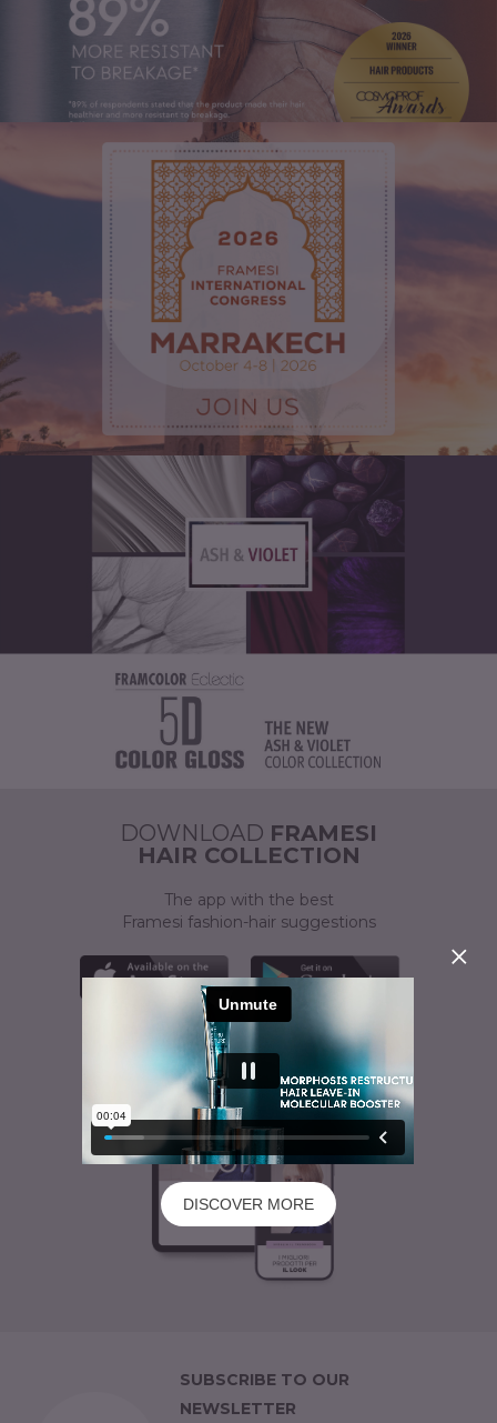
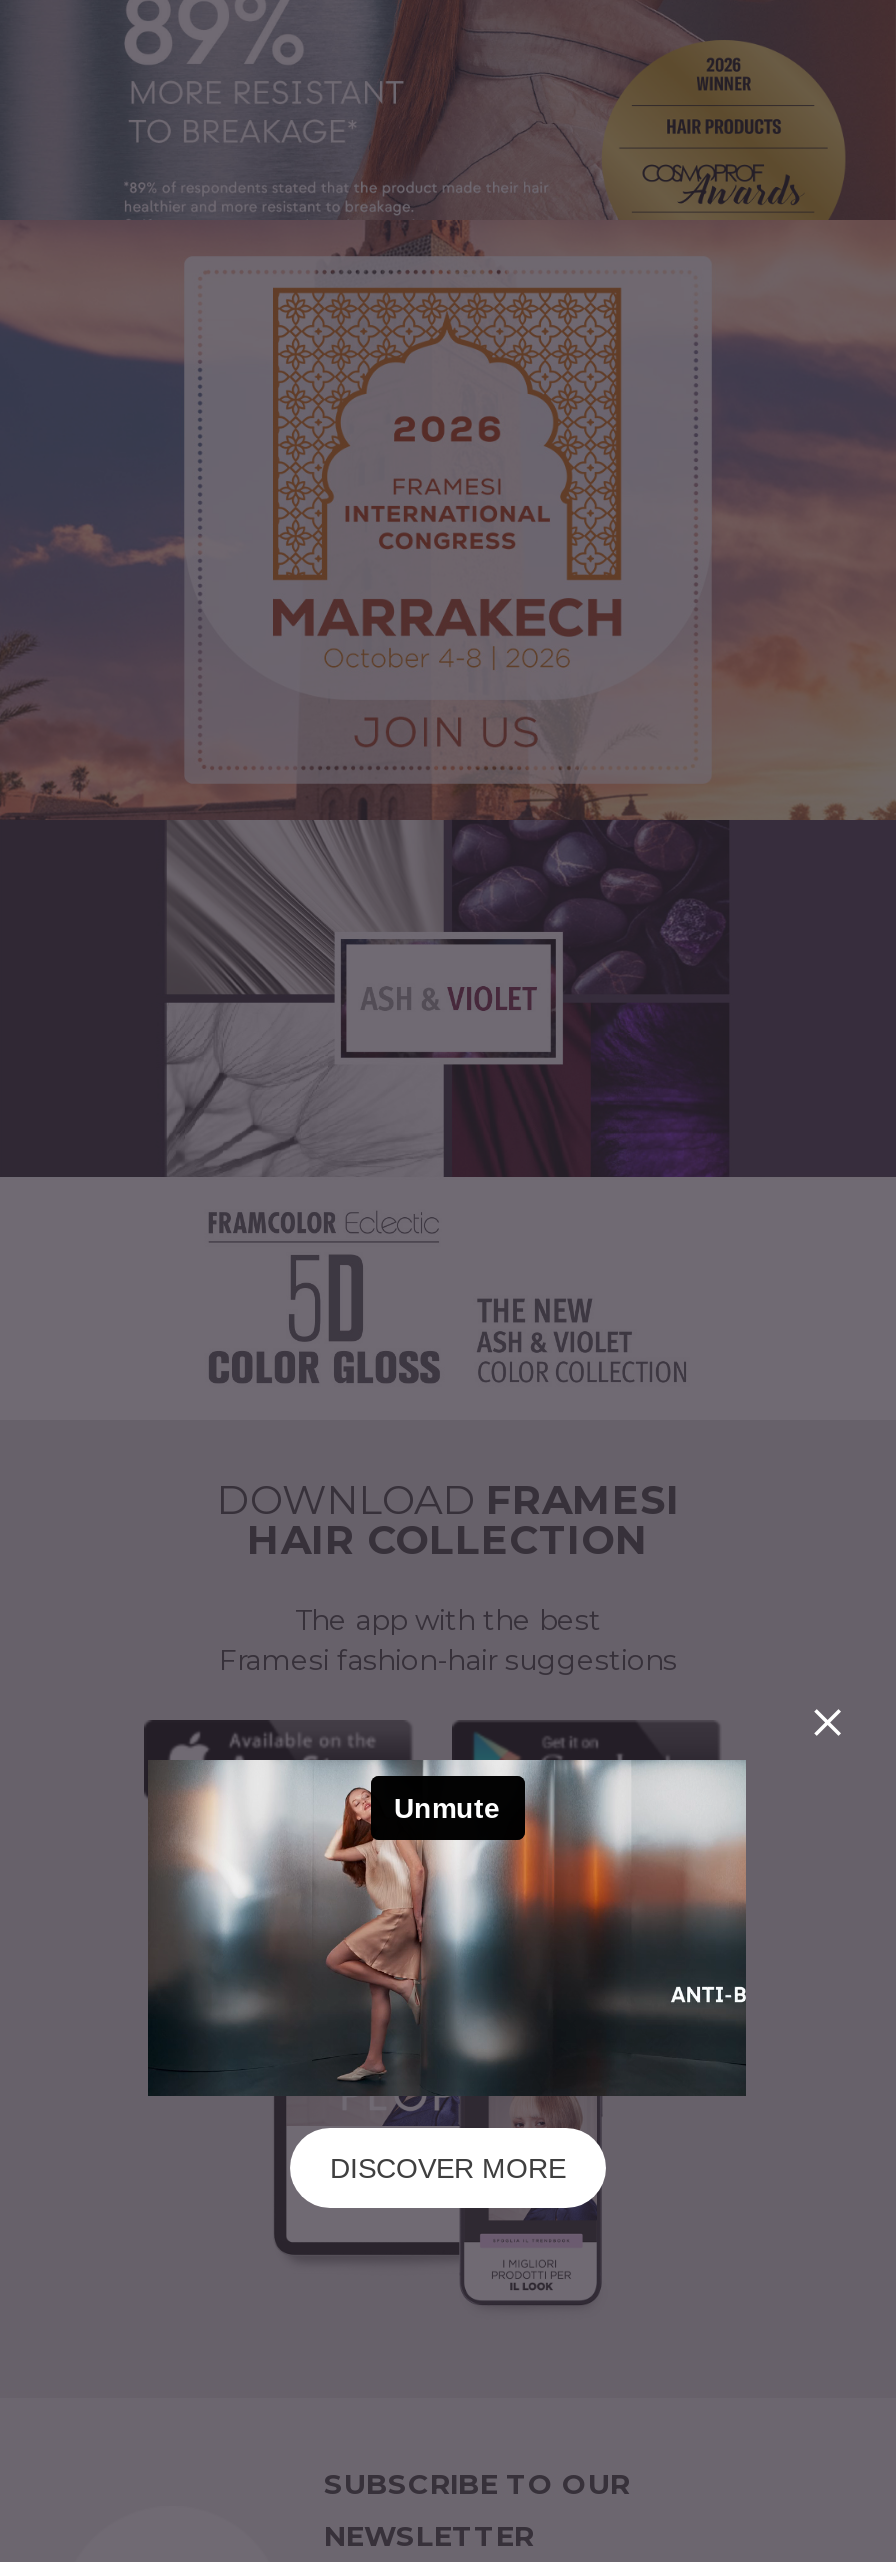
- [image]
+ [image]
